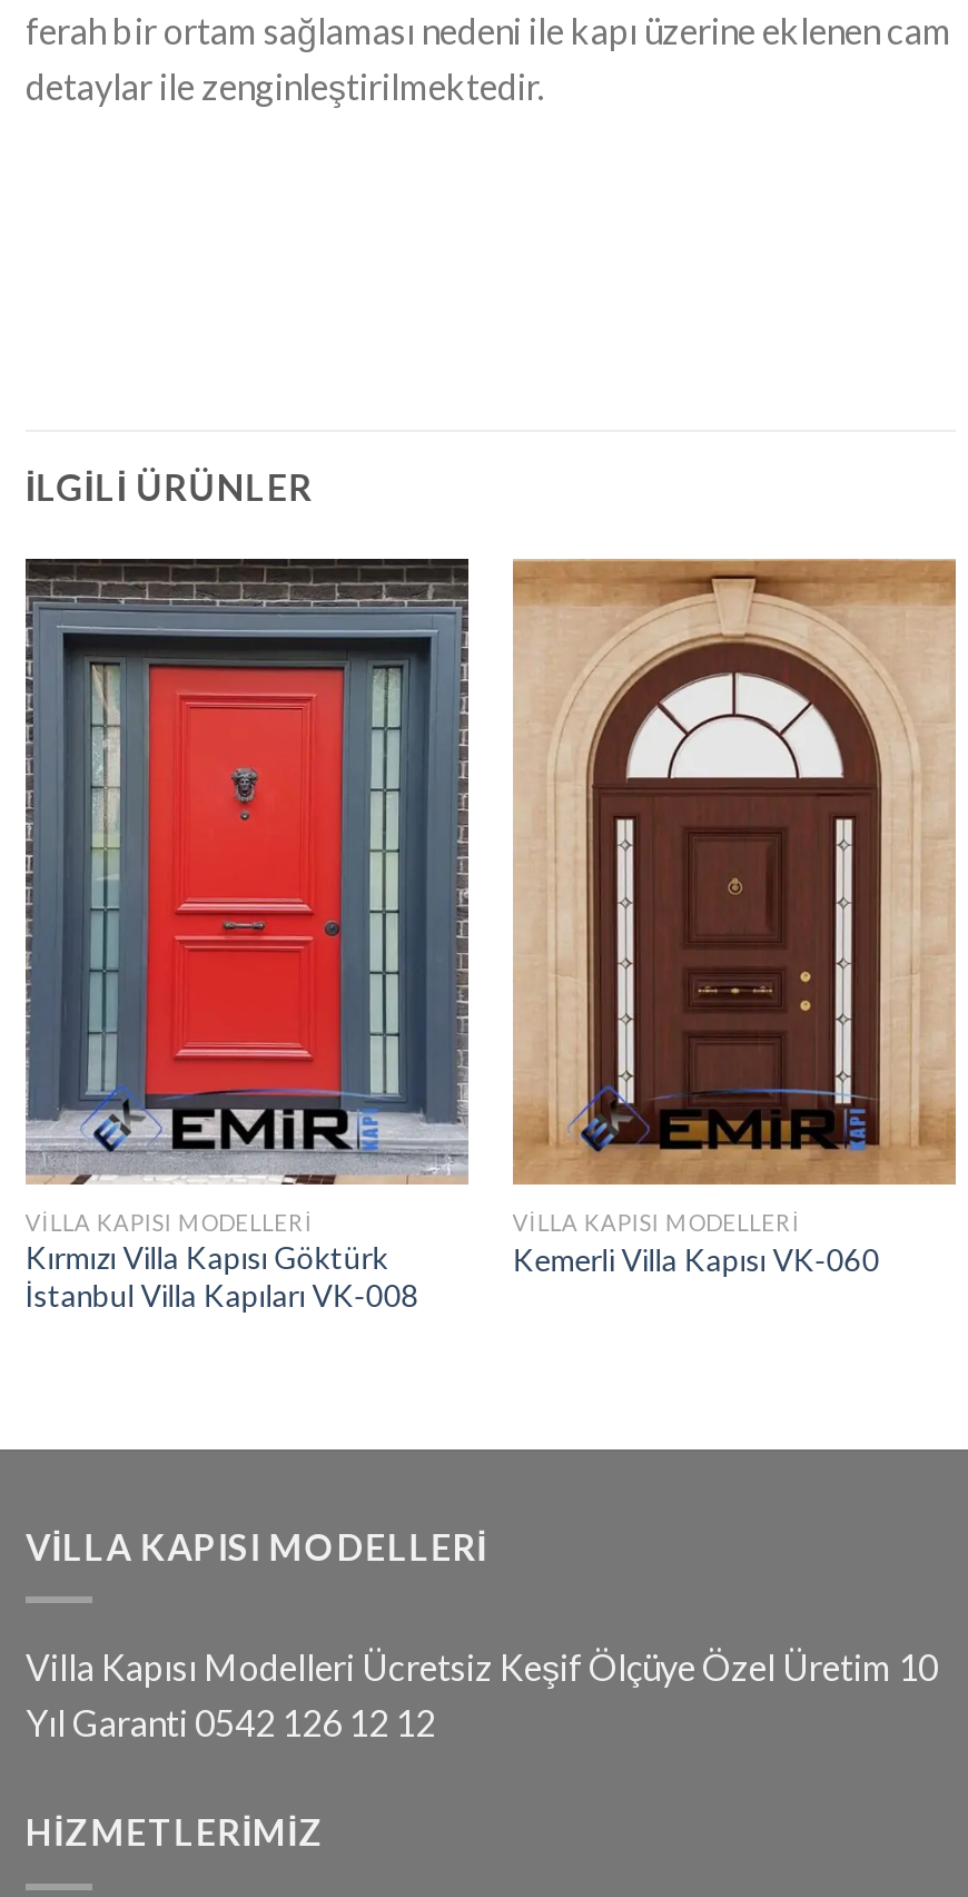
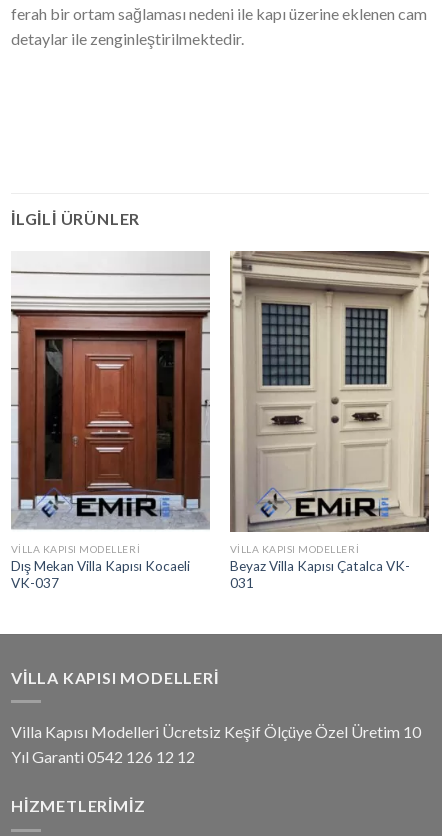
- [image]
- Kırmızı Villa Kapısı Göktürk
- İstanbul Villa Kapıları VK-008
+ [image]
+ Dış Mekan Villa Kapısı Kocaeli
+ VK-037

- [image]
- Kemerli Villa Kapısı VK-060
+ [image]
+ Beyaz Villa Kapısı Çatalca VK-
+ 031
